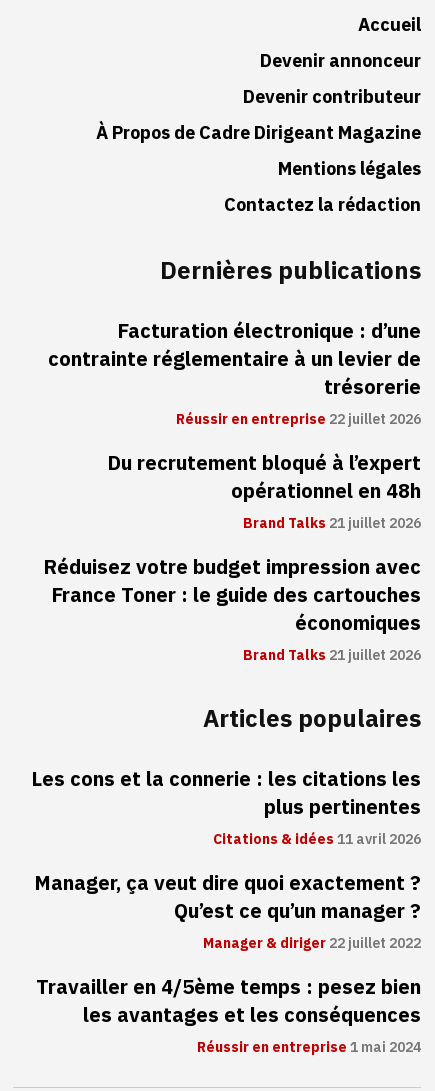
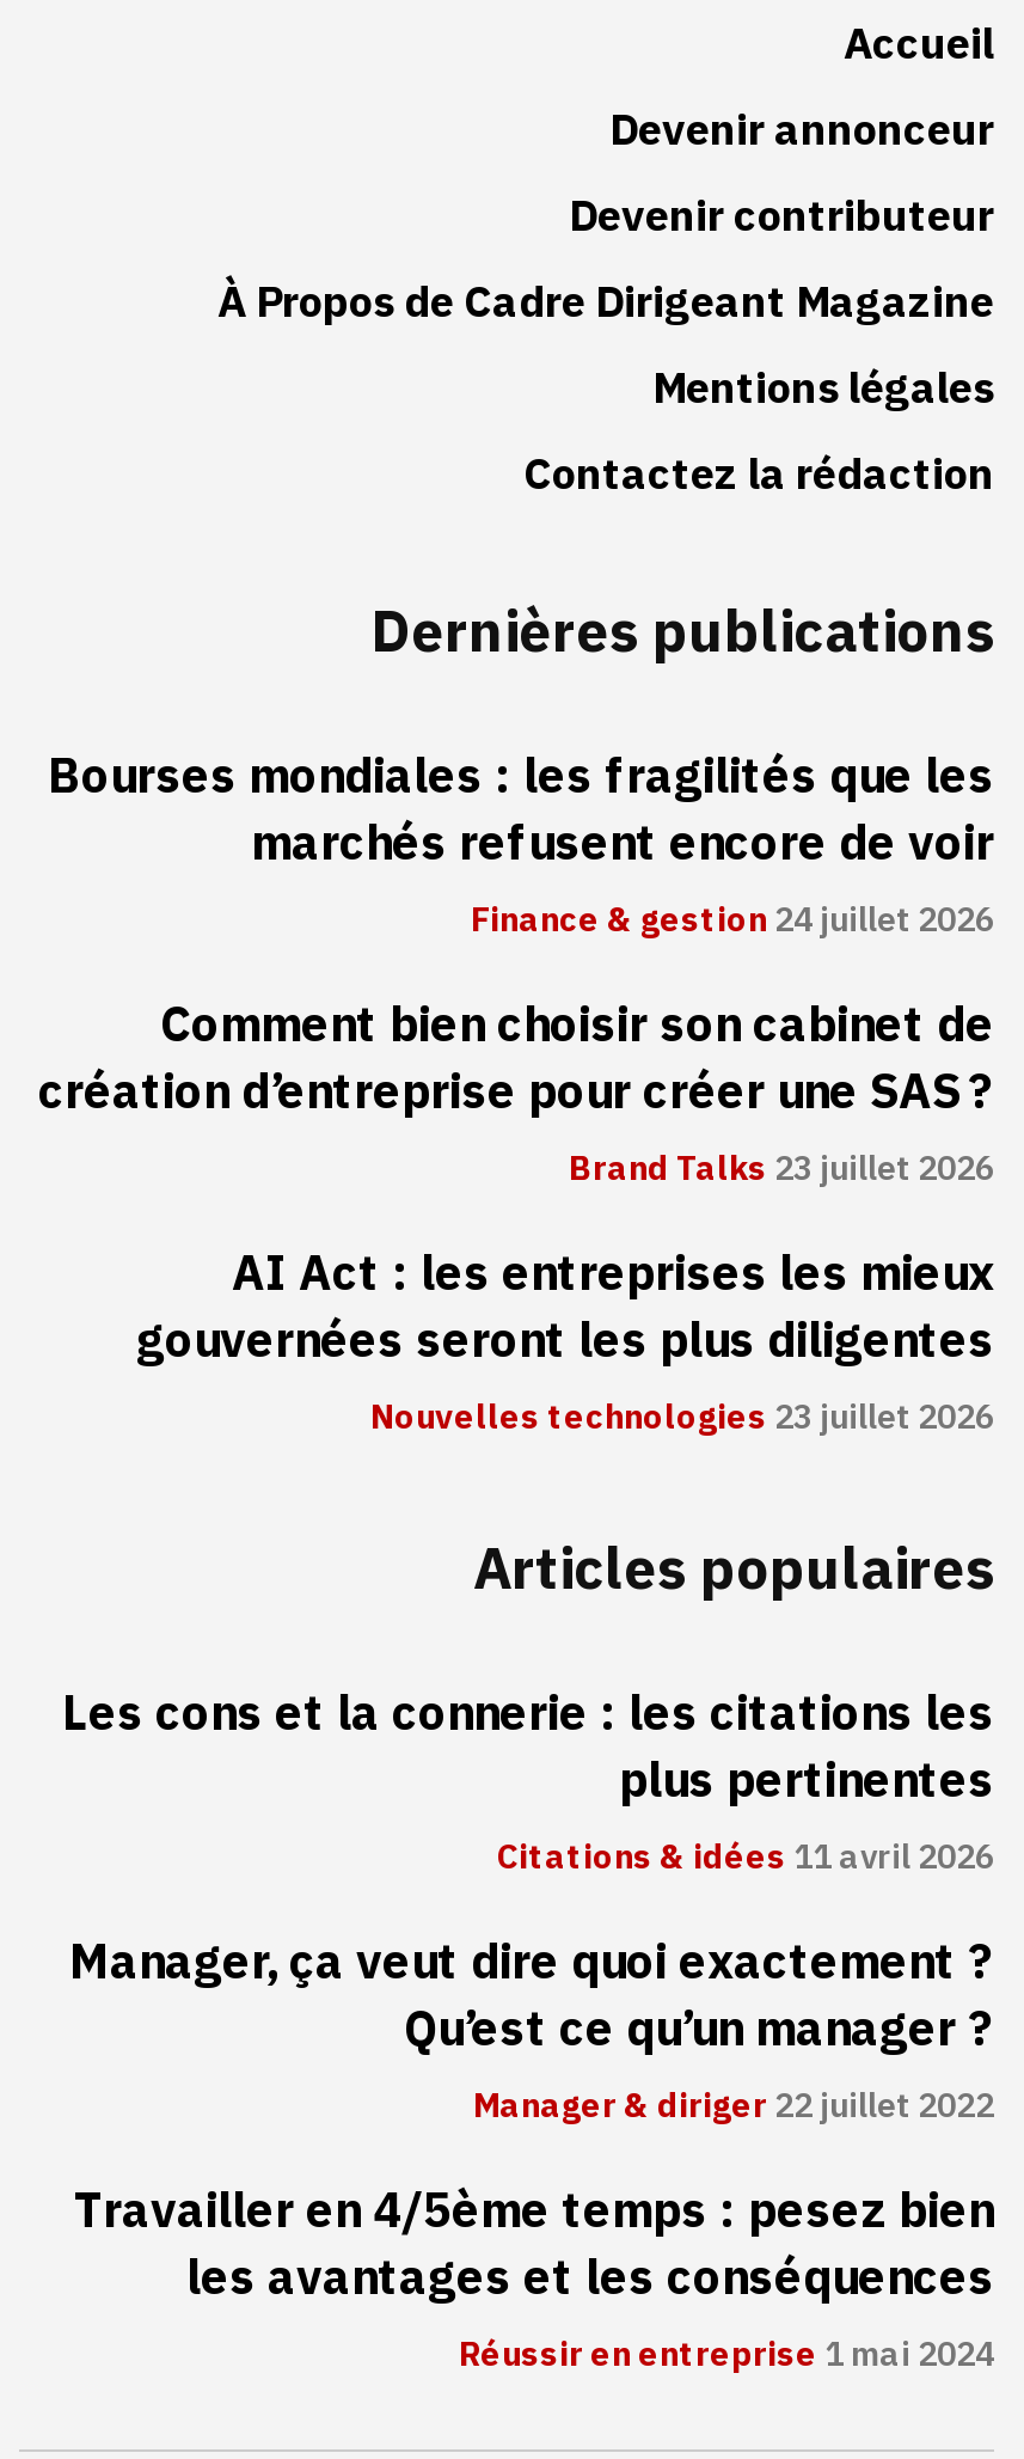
- Facturation électronique : d’une
- contrainte réglementaire à un levier de
- trésorerie
- Réussir en entreprise 22 juillet 2026
+ Bourses mondiales : les fragilités que les
+ marchés refusent encore de voir
+ Finance & gestion 24 juillet 2026

- Du recrutement bloqué à l’expert
- opérationnel en 48h
- Brand Talks 21 juillet 2026
+ Comment bien choisir son cabinet de
+ création d’entreprise pour créer une SAS ?
+ Brand Talks 23 juillet 2026

- Réduisez votre budget impression avec
- France Toner : le guide des cartouches
- économiques
- Brand Talks 21 juillet 2026
+ AI Act : les entreprises les mieux
+ gouvernées seront les plus diligentes
+ Nouvelles technologies 23 juillet 2026
